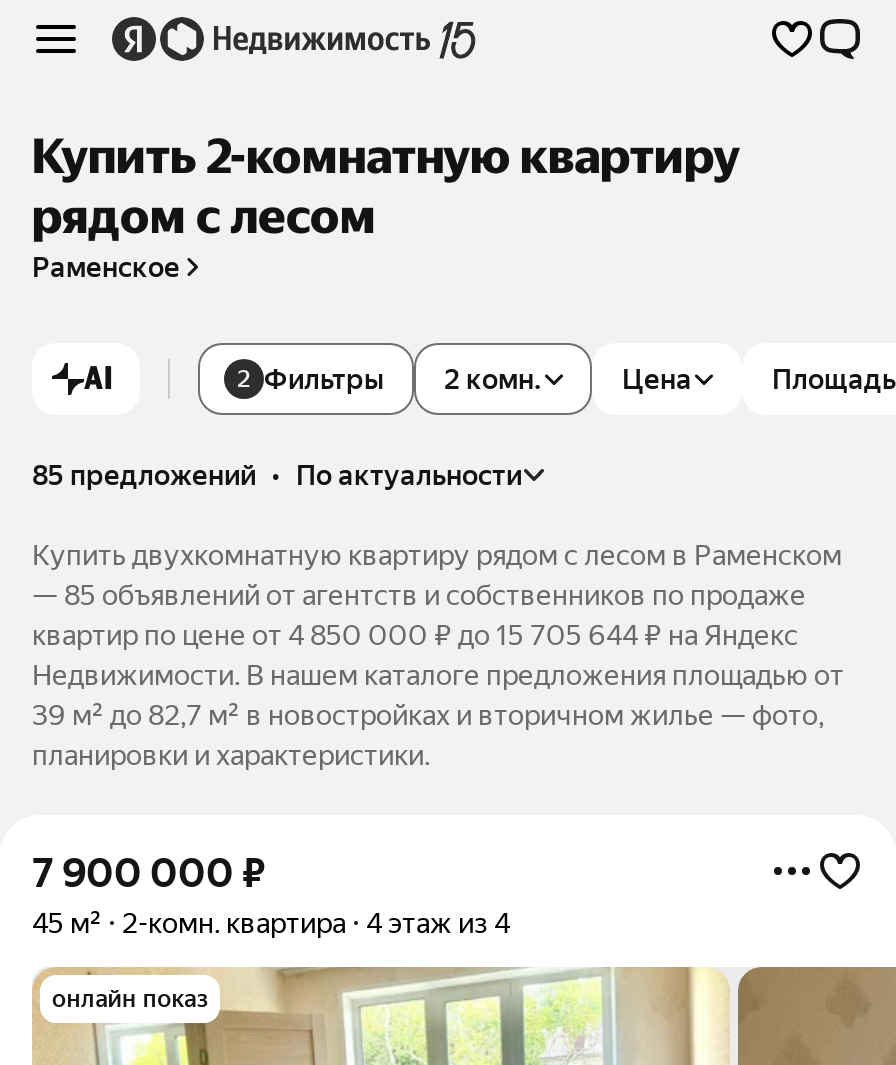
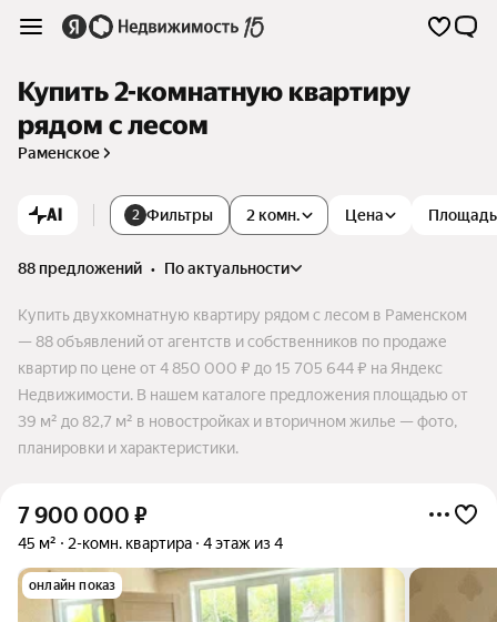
- 85 предложений • по актуальности
+ 88 предложений • по актуальности

- — 85 объявлений от агентств и собственников по продаже
+ — 88 объявлений от агентств и собственников по продаже
